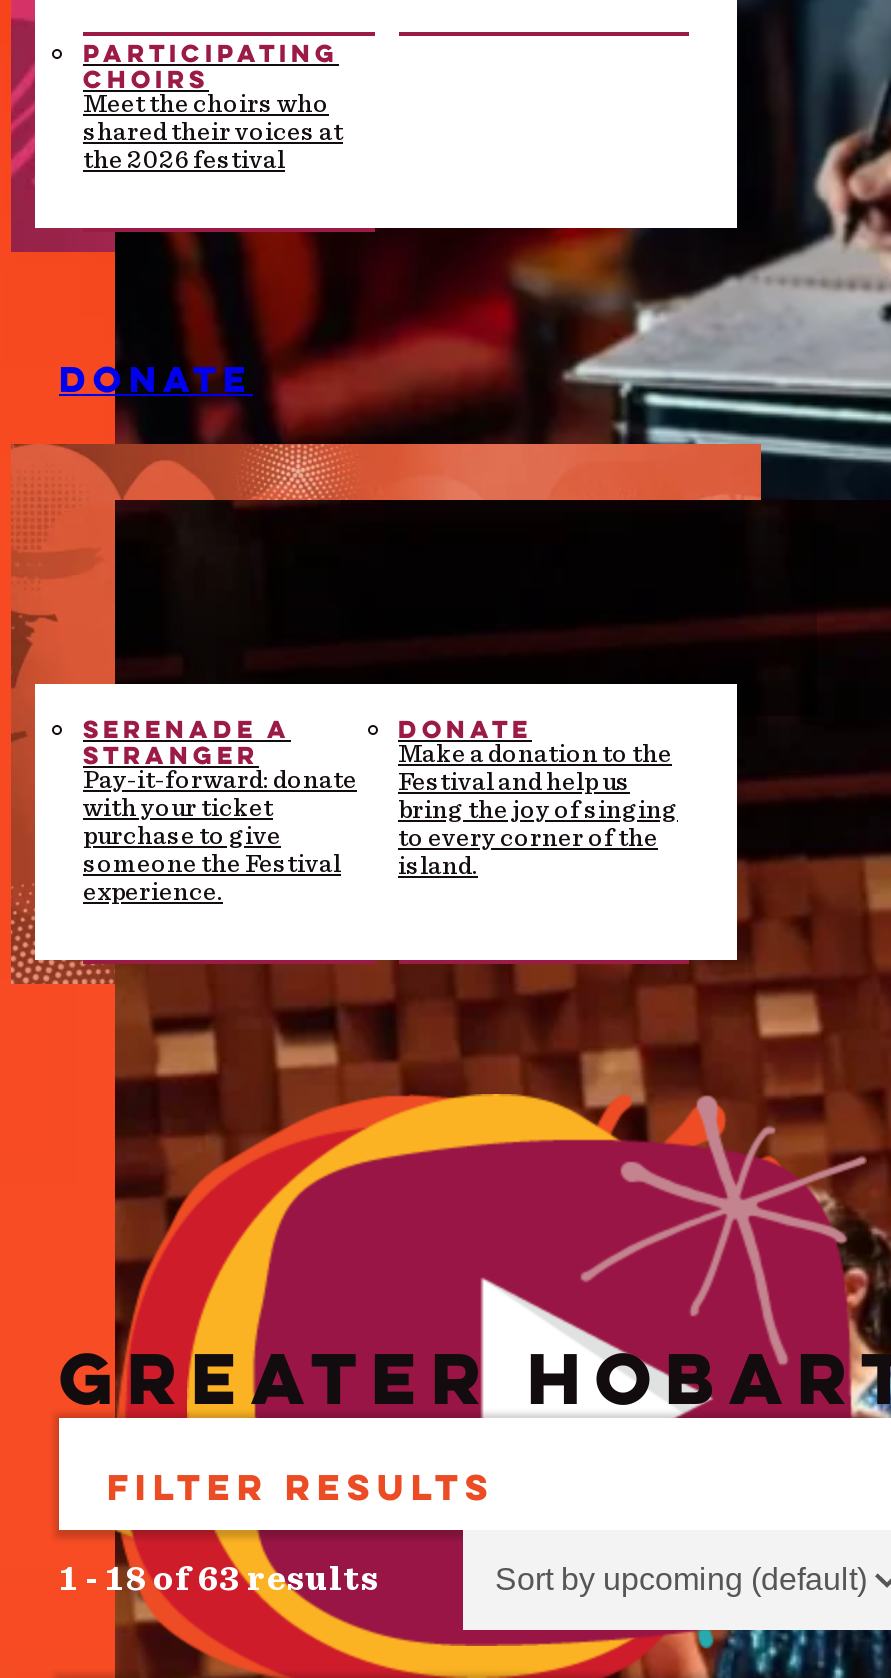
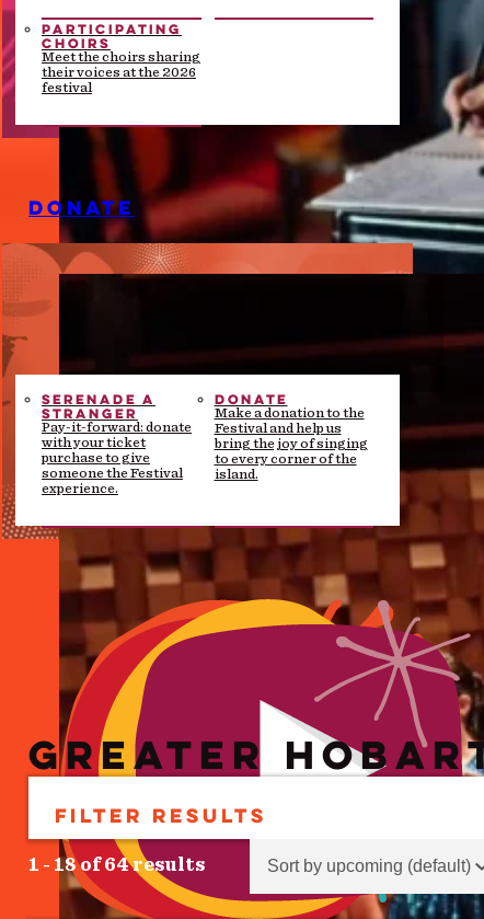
- Meet the choirs who
- shared their voices at
- the 2026 festival
+ Meet the choirs sharing
+ their voices at the 2026
+ festival

- 1 - 18 of 63 results
+ 1 - 18 of 64 results
